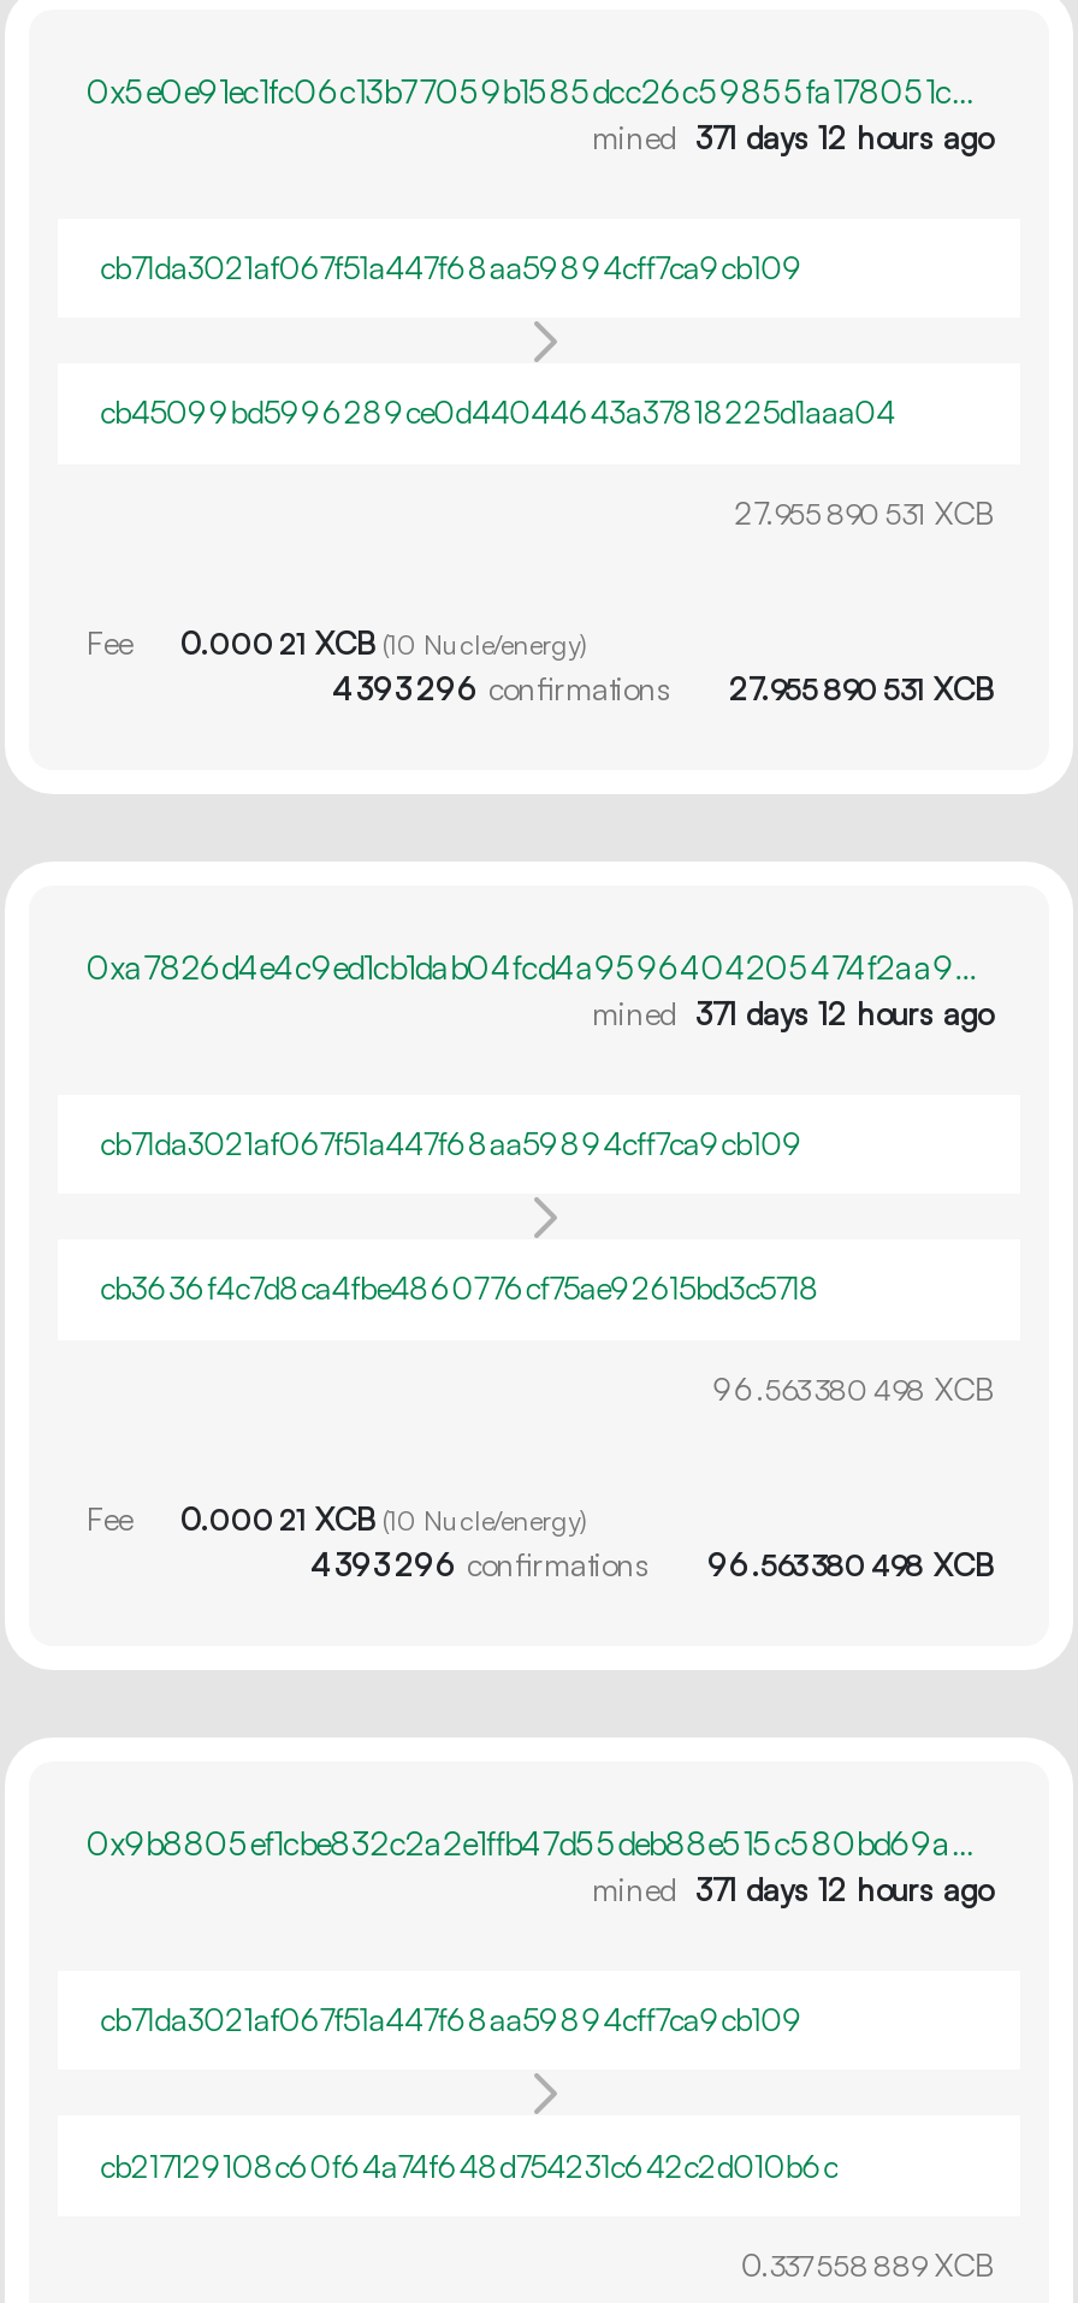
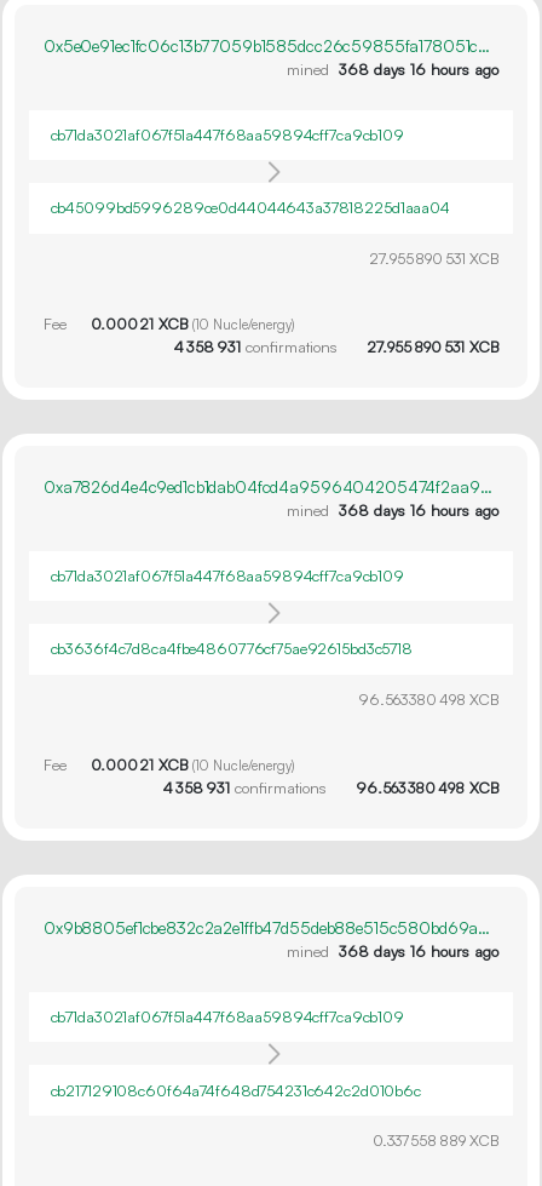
- mined 371 days 12 hours ago
+ mined 368 days 16 hours ago

- 4 393 296 confirmations
+ 4 358 931 confirmations

- mined 371 days 12 hours ago
+ mined 368 days 16 hours ago

- 4 393 296 confirmations
+ 4 358 931 confirmations

- mined 371 days 12 hours ago
+ mined 368 days 16 hours ago
